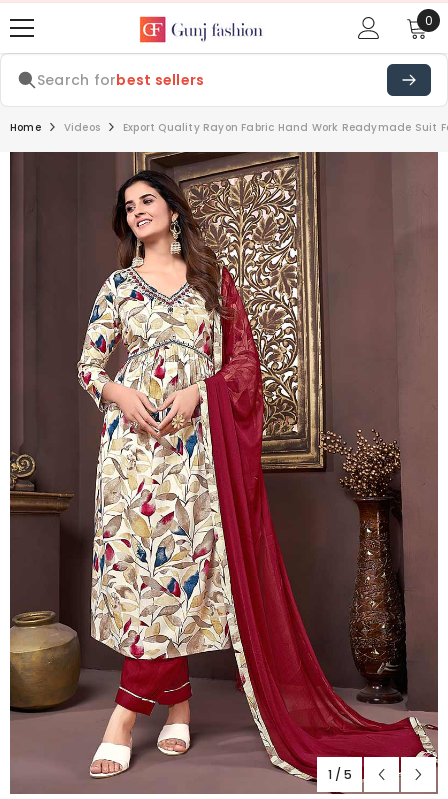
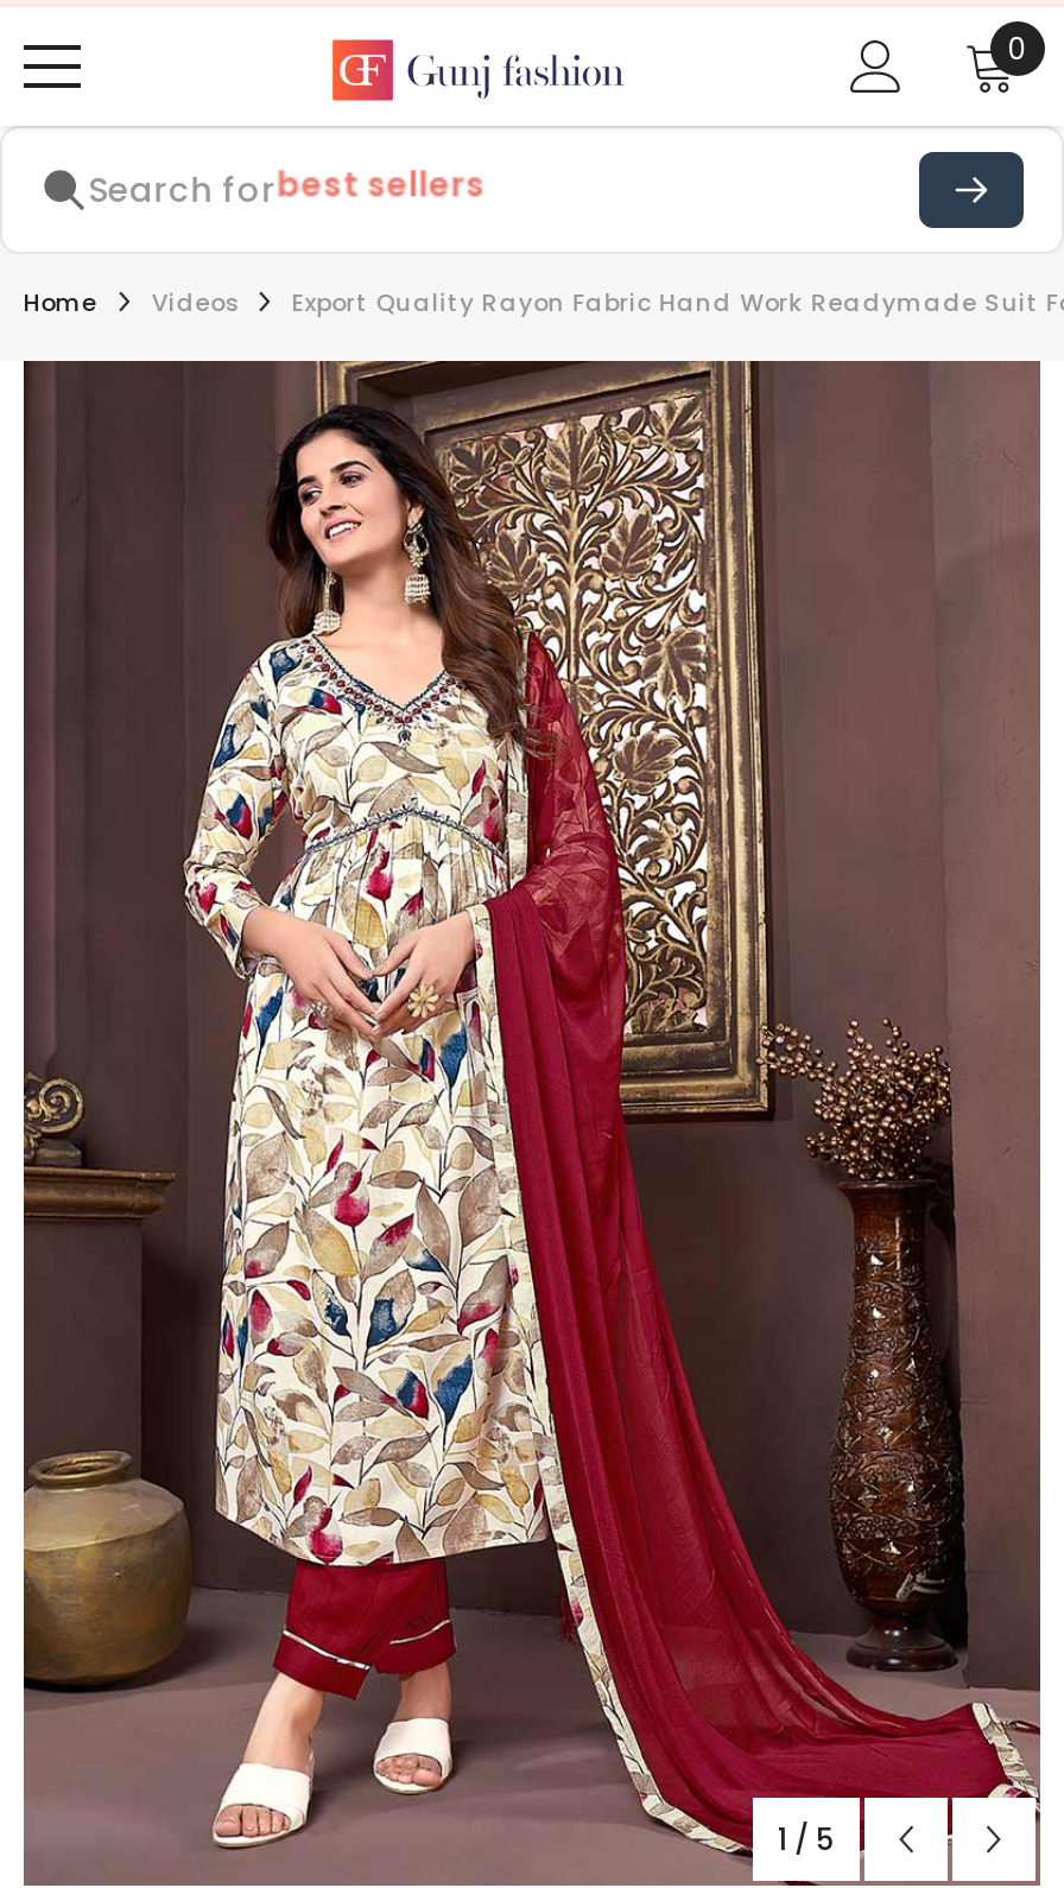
- Search forbest sellers
+ Search for
